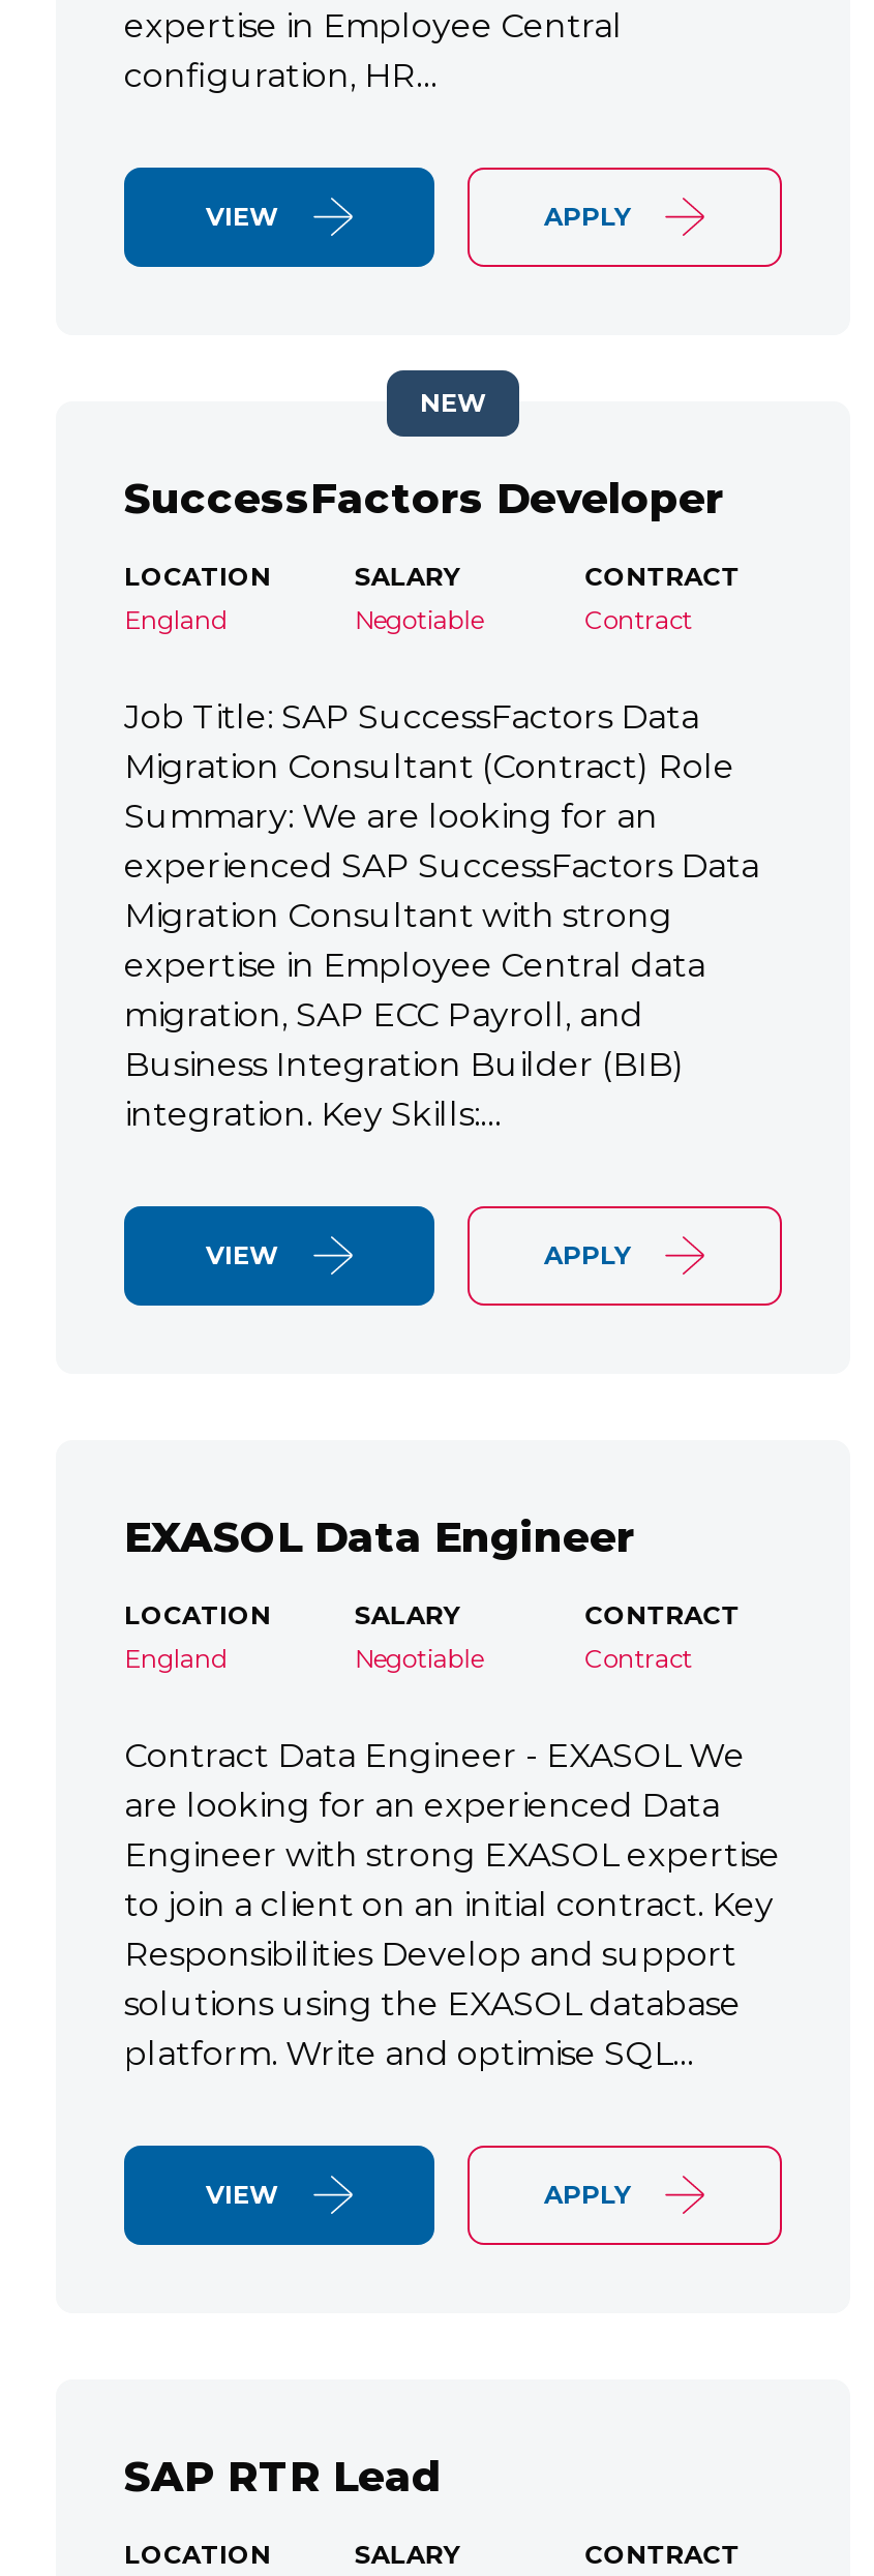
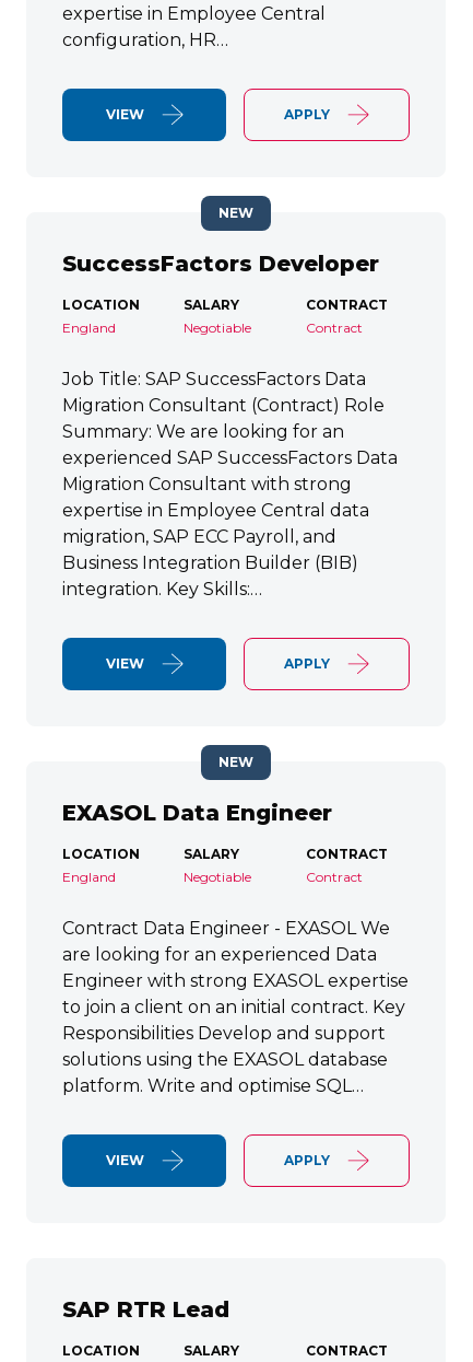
+ NEW
